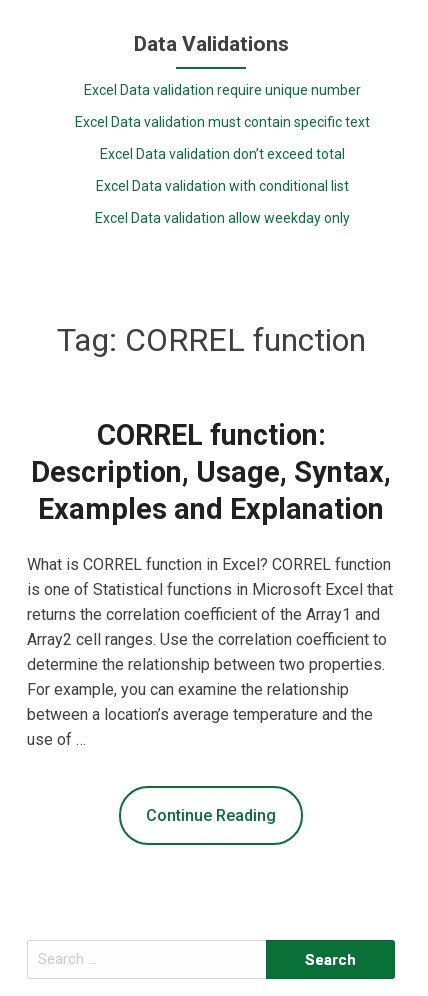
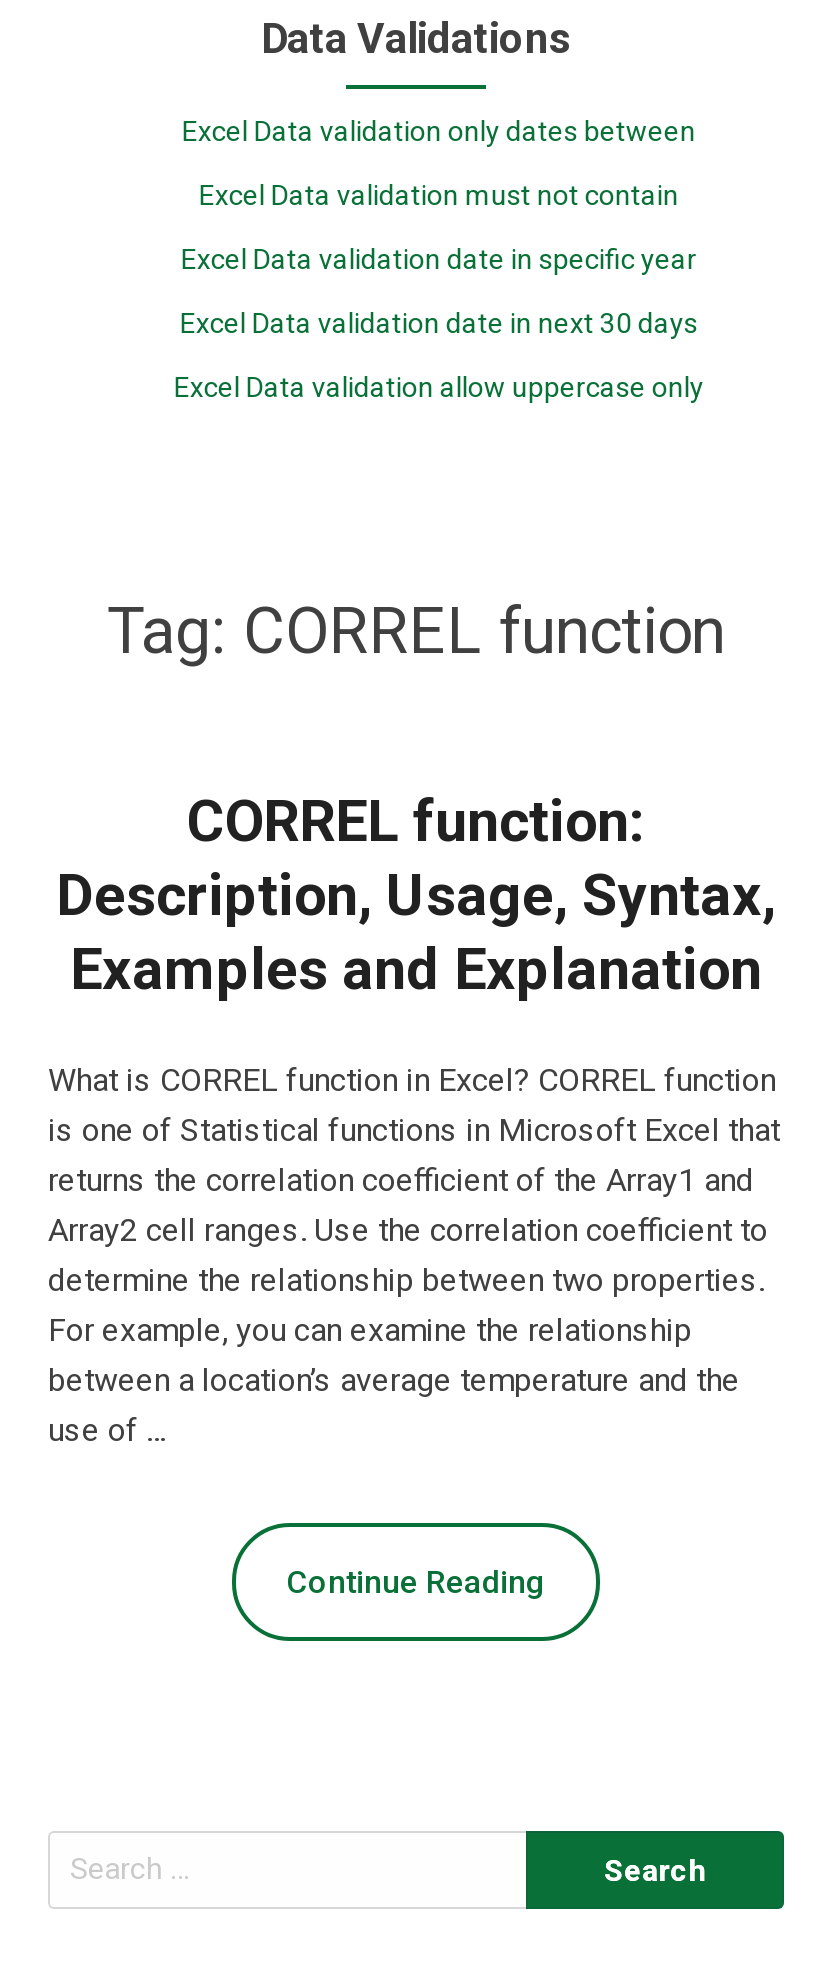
- Excel Data validation require unique number
+ Excel Data validation only dates between

- Excel Data validation must contain specific text
+ Excel Data validation must not contain

- Excel Data validation don’t exceed total
+ Excel Data validation date in specific year

- Excel Data validation with conditional list
+ Excel Data validation date in next 30 days

- Excel Data validation allow weekday only
+ Excel Data validation allow uppercase only
